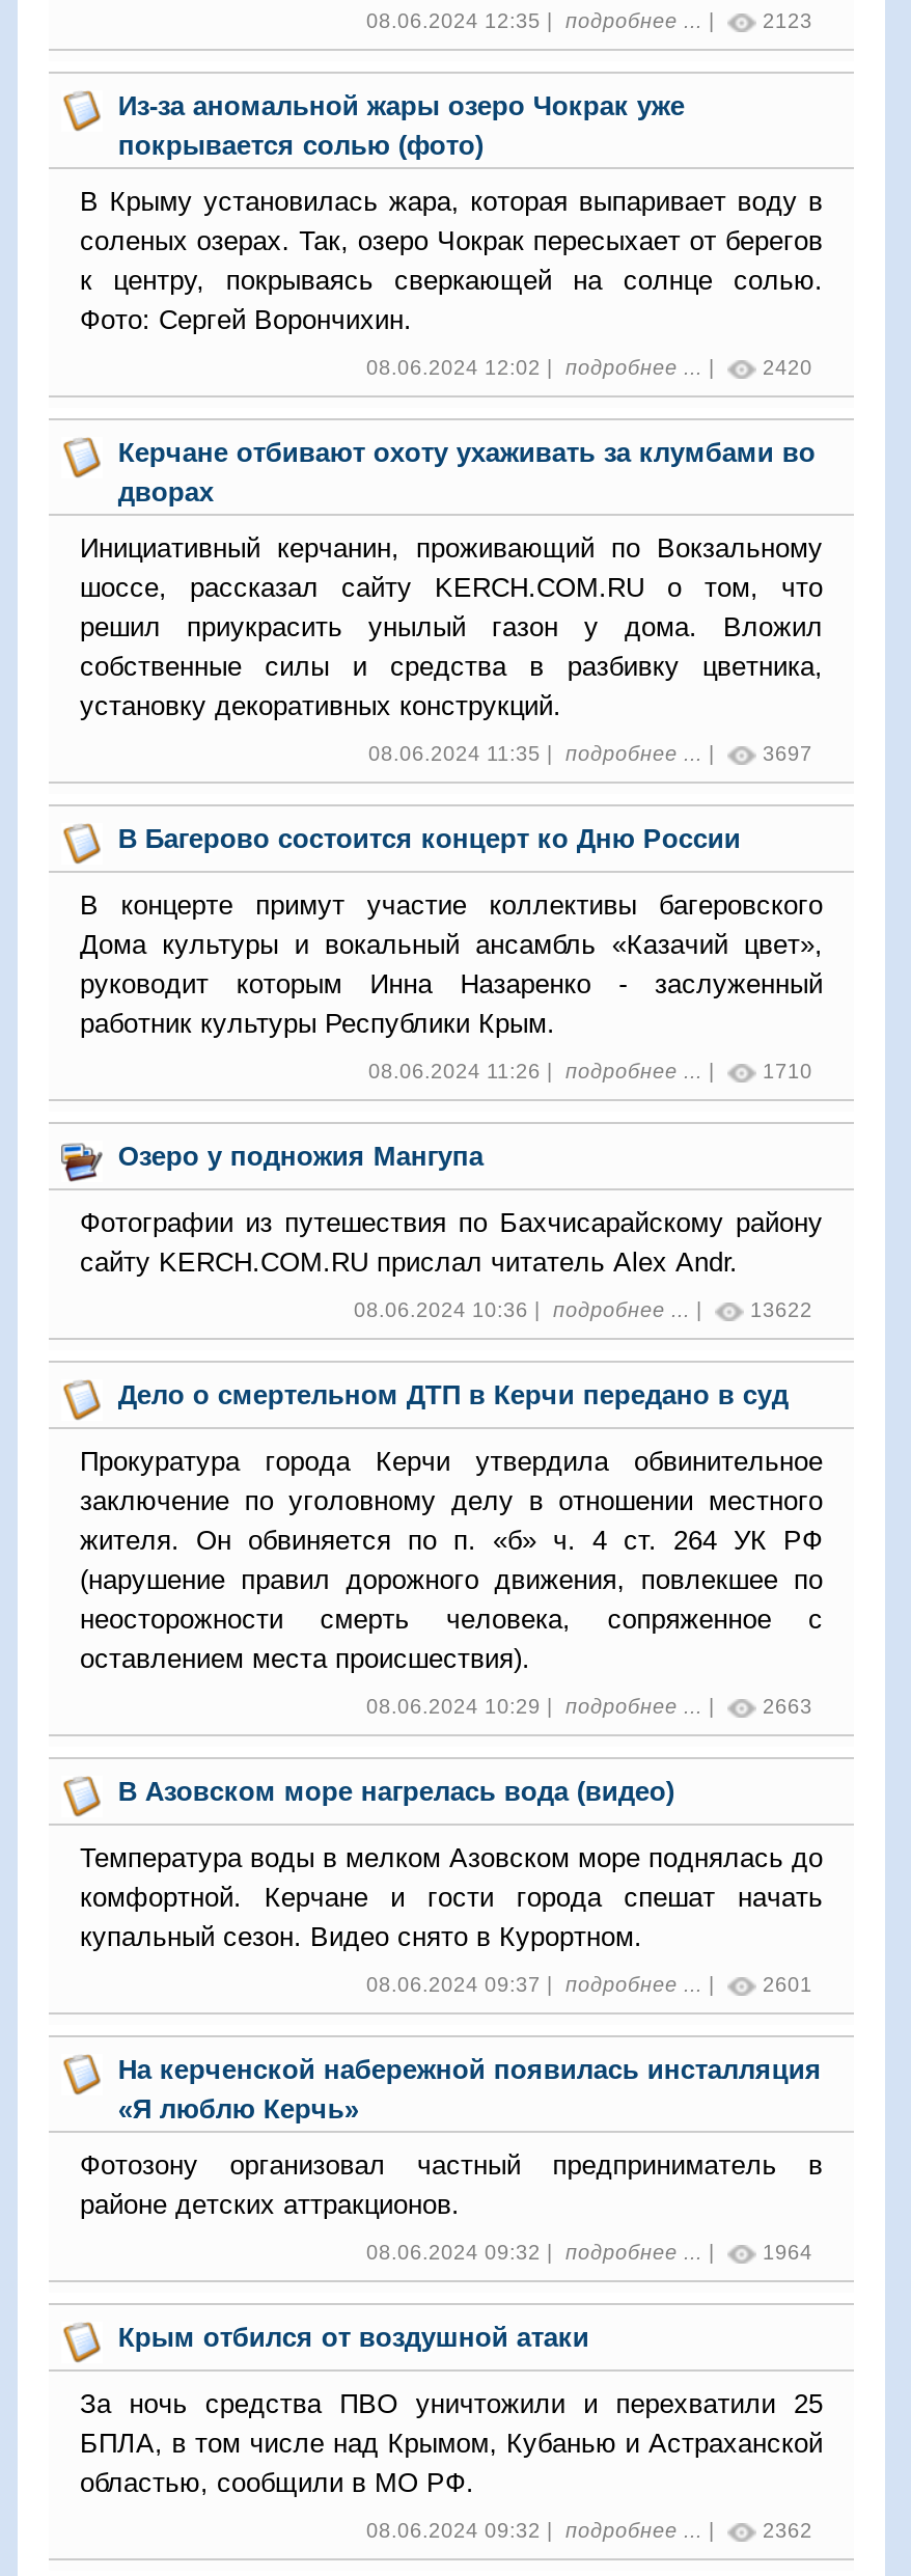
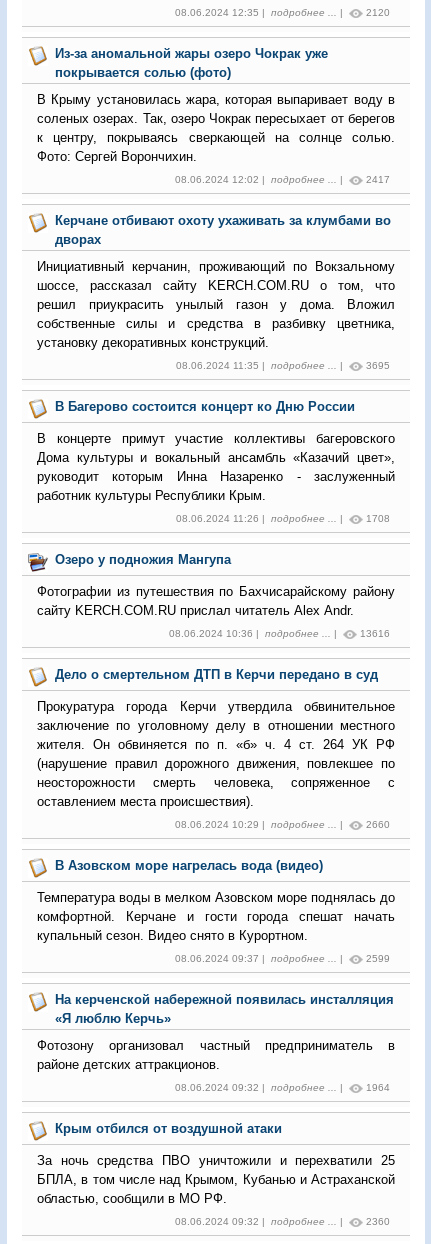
- 2123
+ 2120

- 2420
+ 2417

- 3697
+ 3695

- 1710
+ 1708

- 13622
+ 13616

- 2663
+ 2660

- 2601
+ 2599

- 2362
+ 2360
